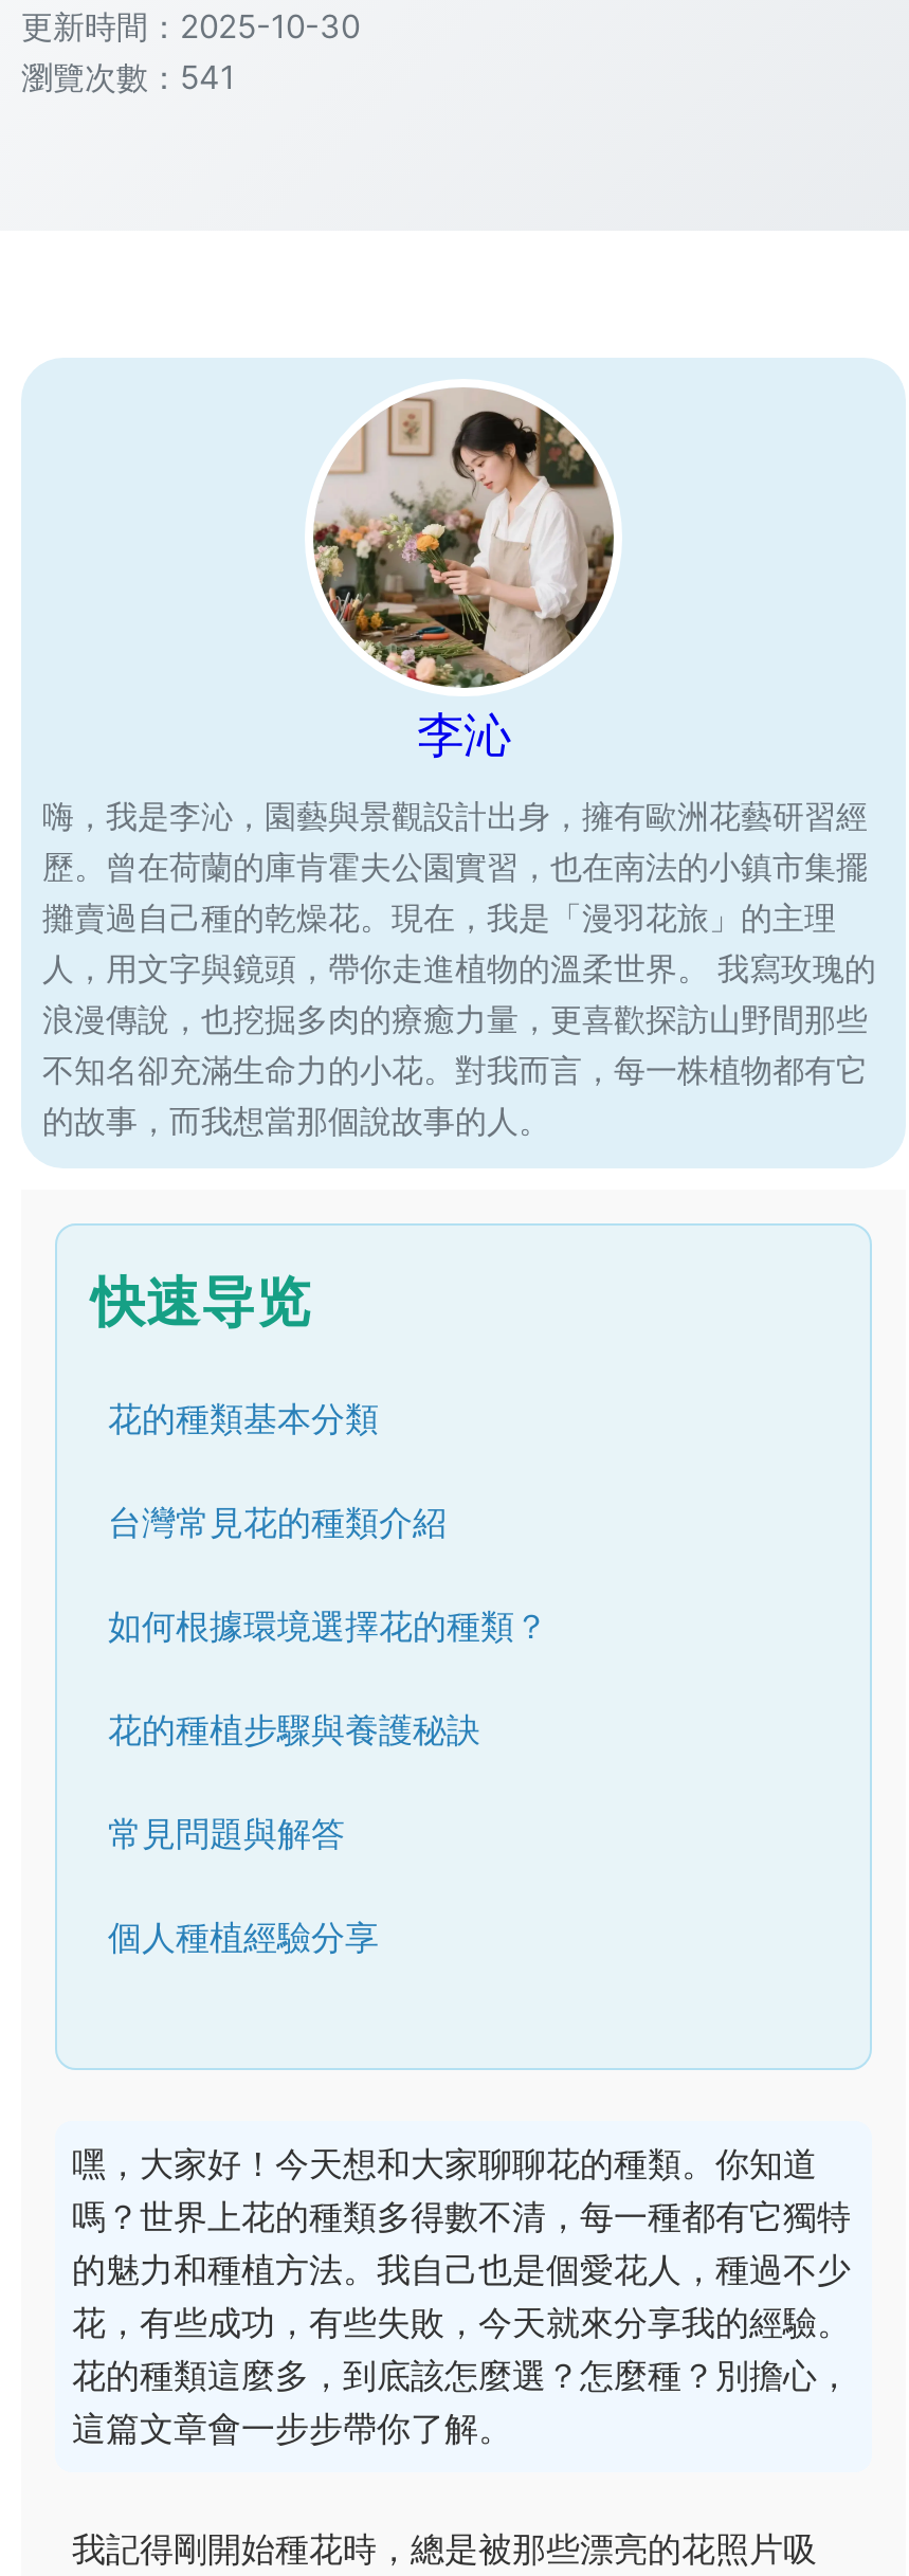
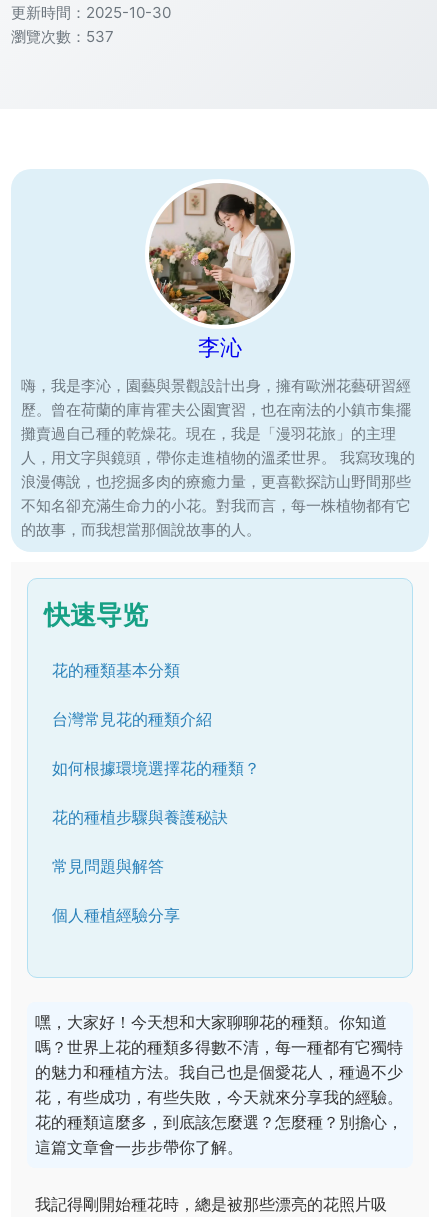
- 瀏覽次數：541
+ 瀏覽次數：537
